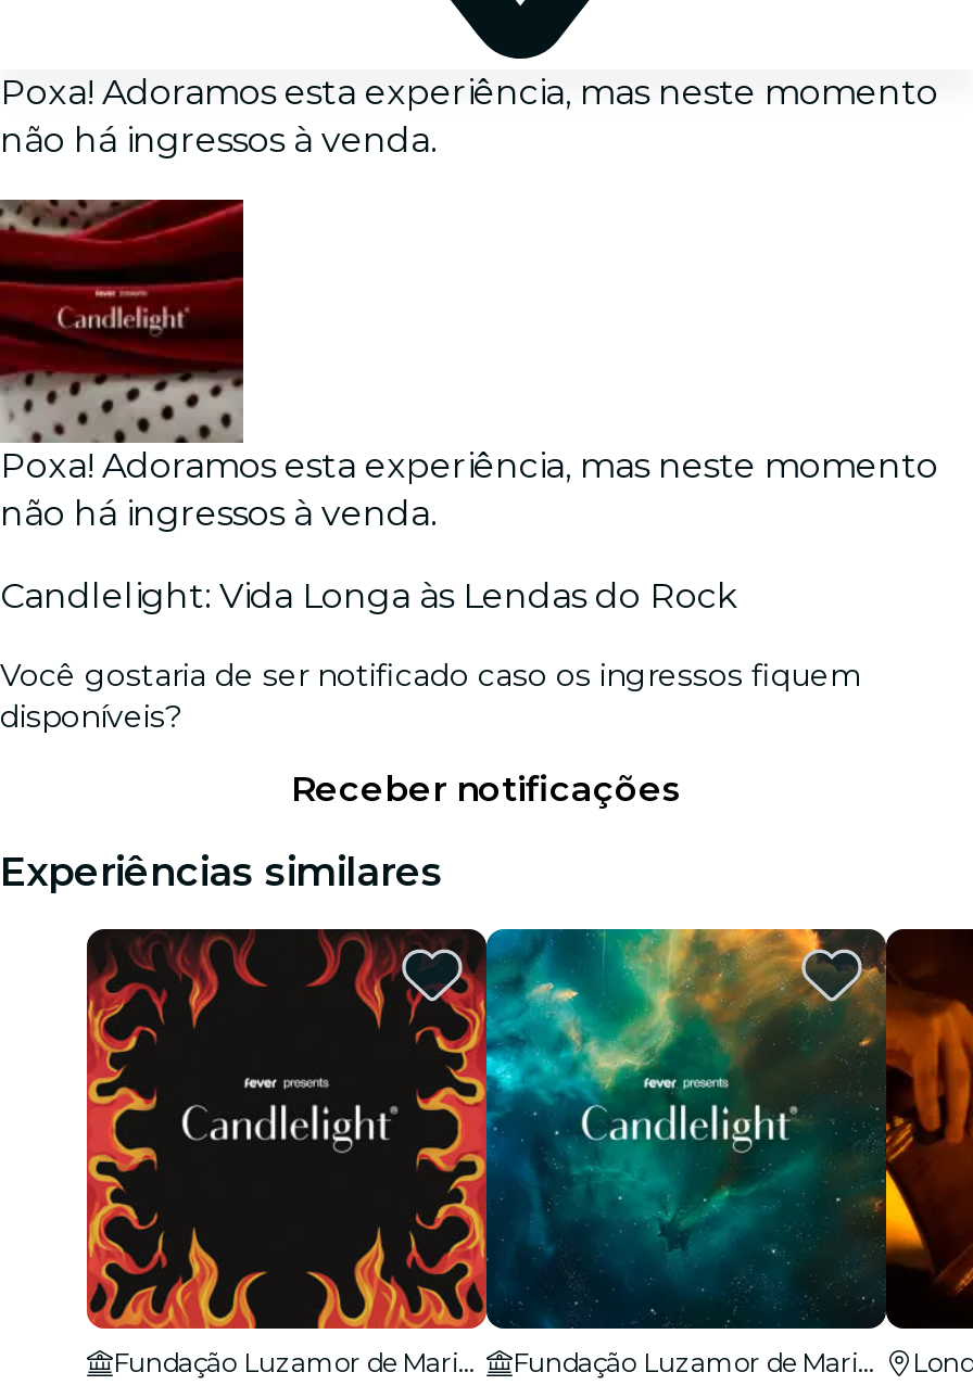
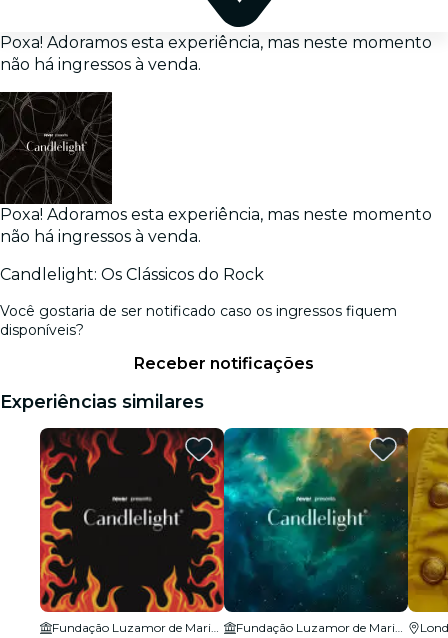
- [image]
+ [image]

- Candlelight: Vida Longa às Lendas do Rock
+ Candlelight: Os Clássicos do Rock

- [image]
+ [image]
